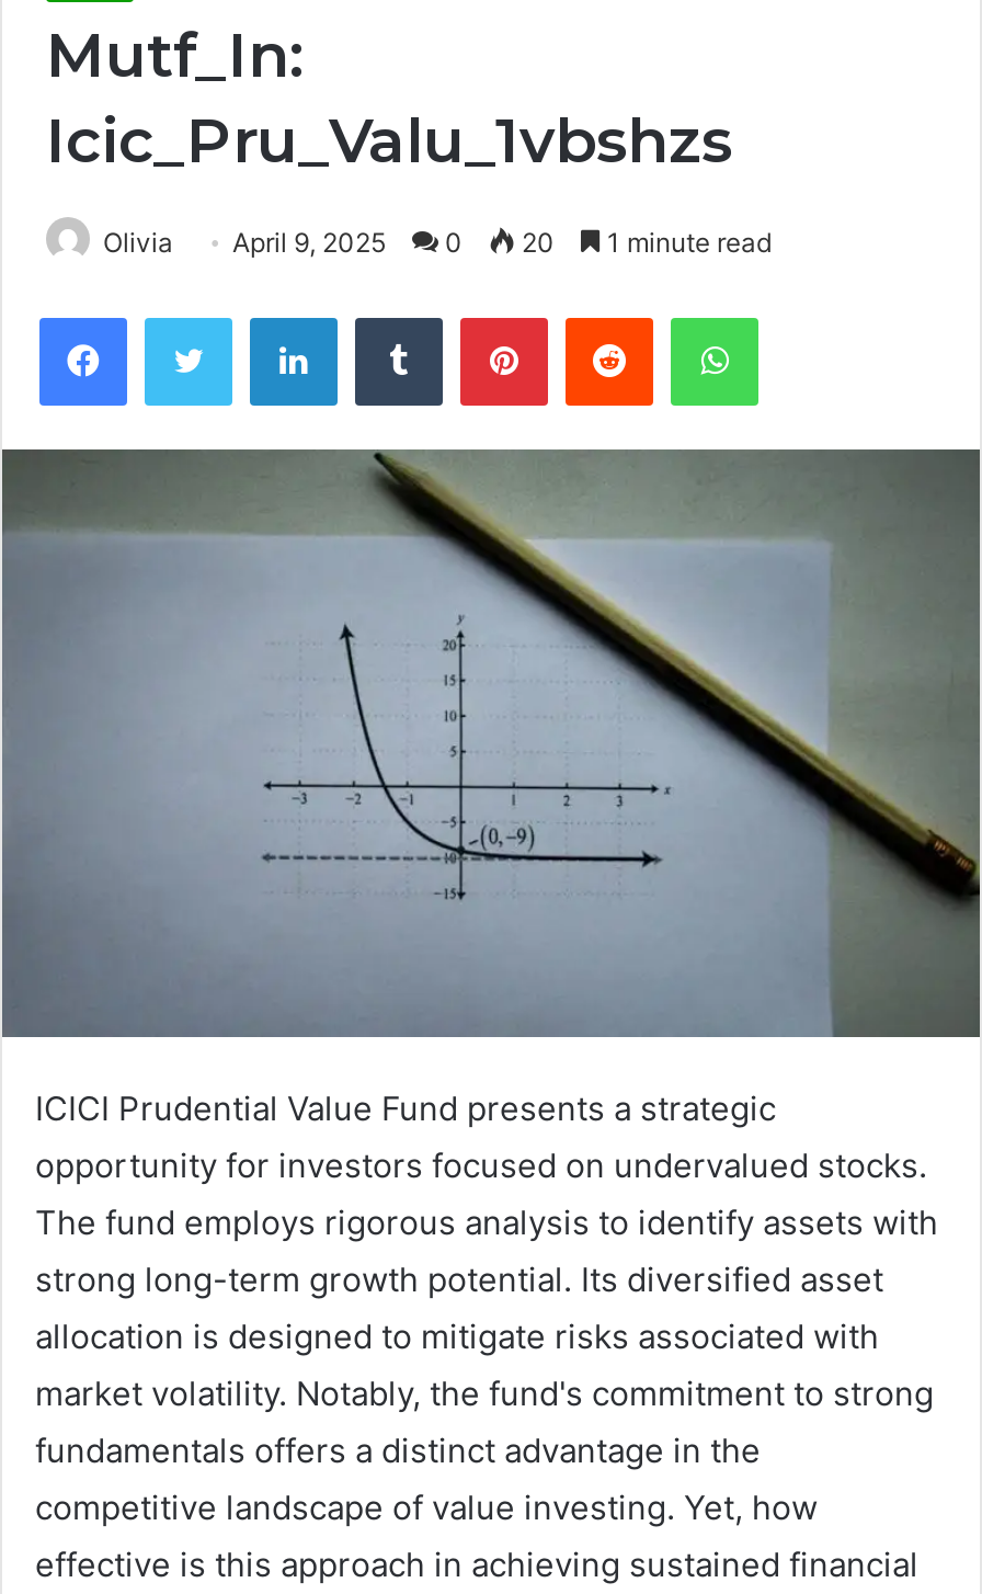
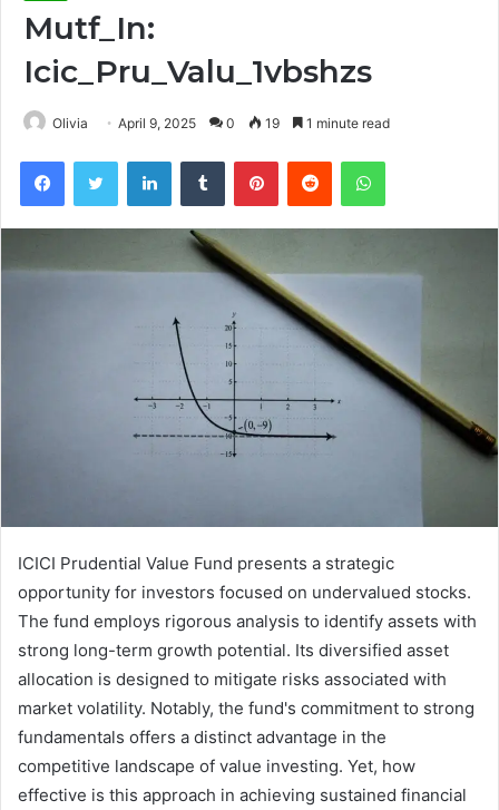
- Olivia April 9, 2025 0 20 1 minute read
+ Olivia April 9, 2025 0 19 1 minute read
